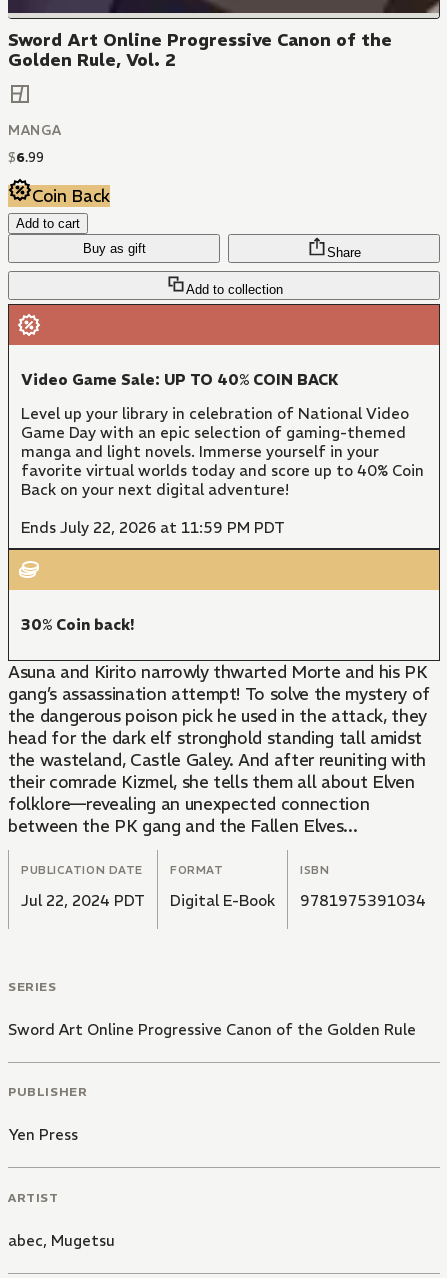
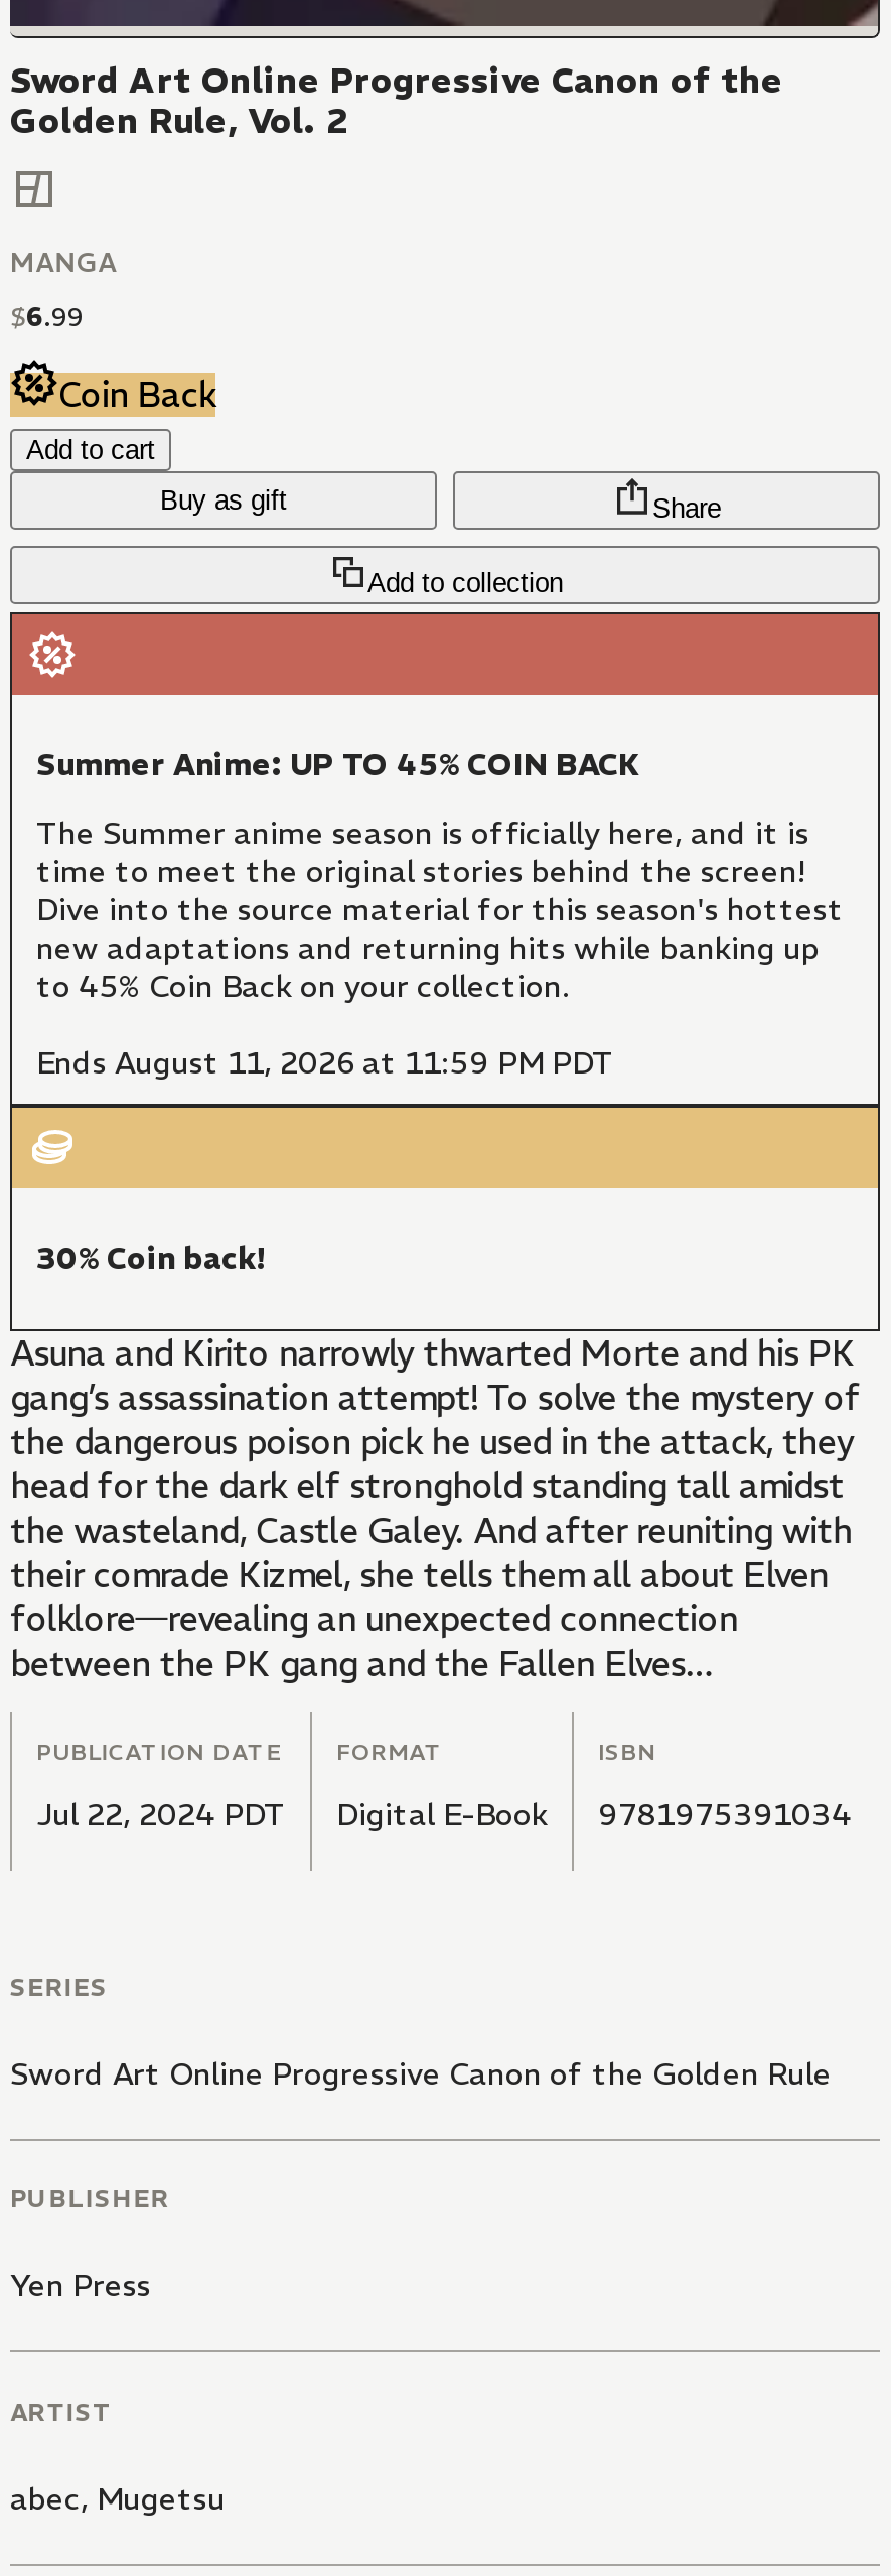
- Video Game Sale: UP TO 40% COIN BACK
+ Summer Anime: UP TO 45% COIN BACK

- Level up your library in celebration of National Video
- Game Day with an epic selection of gaming-themed
- manga and light novels. Immerse yourself in your
- favorite virtual worlds today and score up to 40% Coin
- Back on your next digital adventure!
+ The Summer anime season is officially here, and it is
+ time to meet the original stories behind the screen!
+ Dive into the source material for this season's hottest
+ new adaptations and returning hits while banking up
+ to 45% Coin Back on your collection.

- Ends July 22, 2026 at 11:59 PM PDT
+ Ends August 11, 2026 at 11:59 PM PDT
